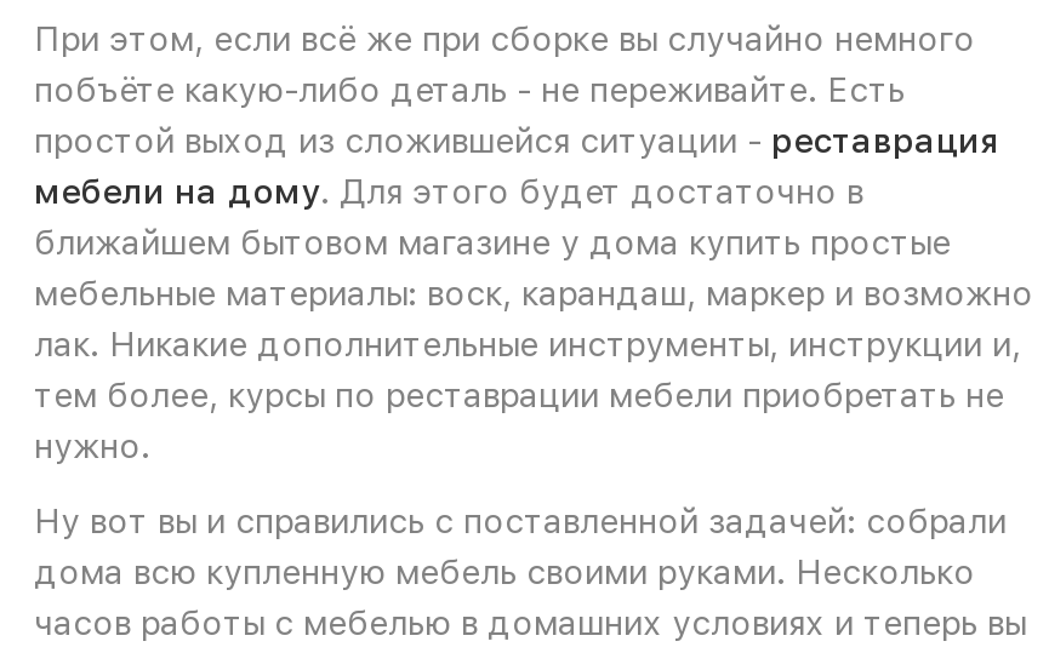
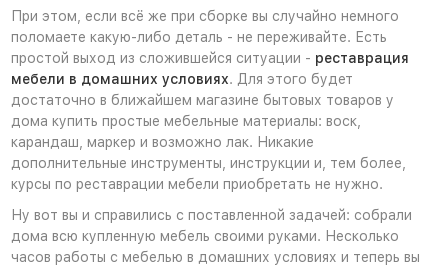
- побъёте какую-либо деталь - не переживайте. Есть
+ поломаете какую-либо деталь - не переживайте. Есть

- мебели на дому. Для этого будет достаточно в
- ближайшем бытовом магазине у дома купить простые
- мебельные материалы: воск, карандаш, маркер и возможно
- лак. Никакие дополнительные инструменты, инструкции и,
- тем более, курсы по реставрации мебели приобретать не
- нужно.
+ мебели в домашних условиях. Для этого будет
+ достаточно в ближайшем магазине бытовых товаров у
+ дома купить простые мебельные материалы: воск,
+ карандаш, маркер и возможно лак. Никакие
+ дополнительные инструменты, инструкции и, тем более,
+ курсы по реставрации мебели приобретать не нужно.
